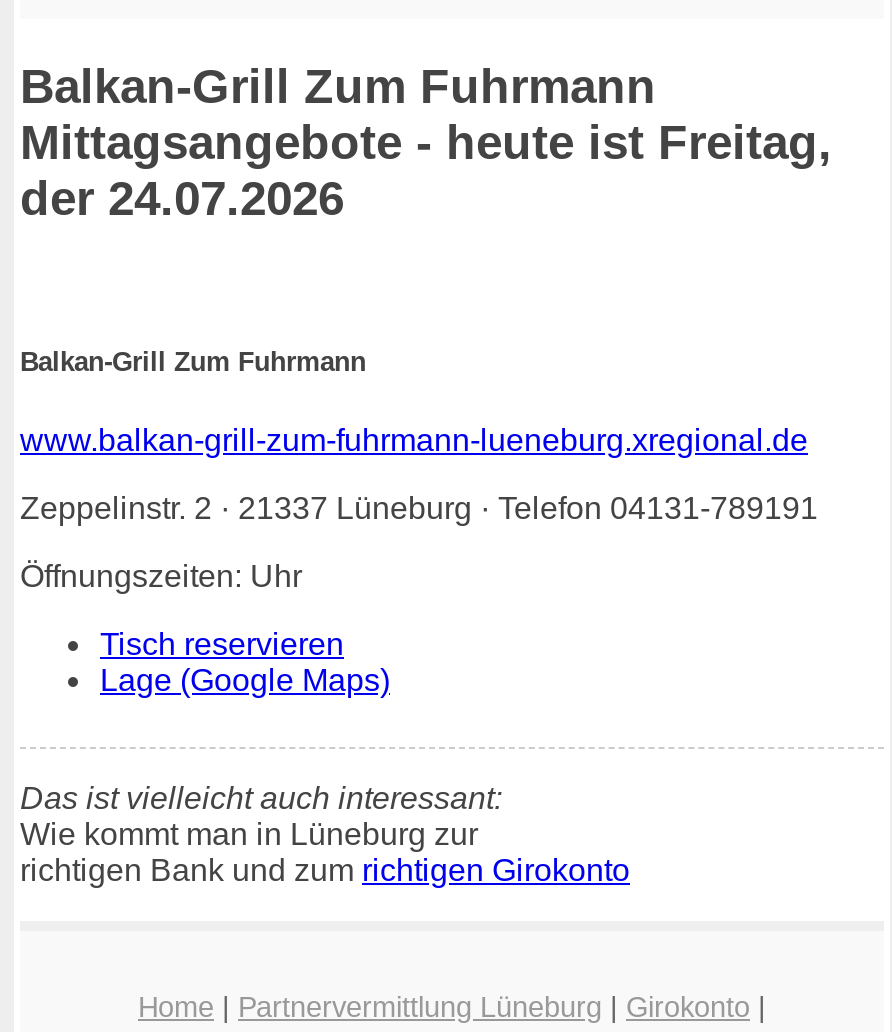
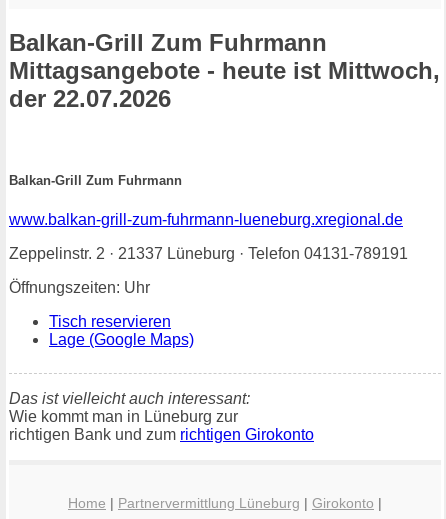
- Mittagsangebote - heute ist Freitag,
+ Mittagsangebote - heute ist Mittwoch,

- der 24.07.2026
+ der 22.07.2026
